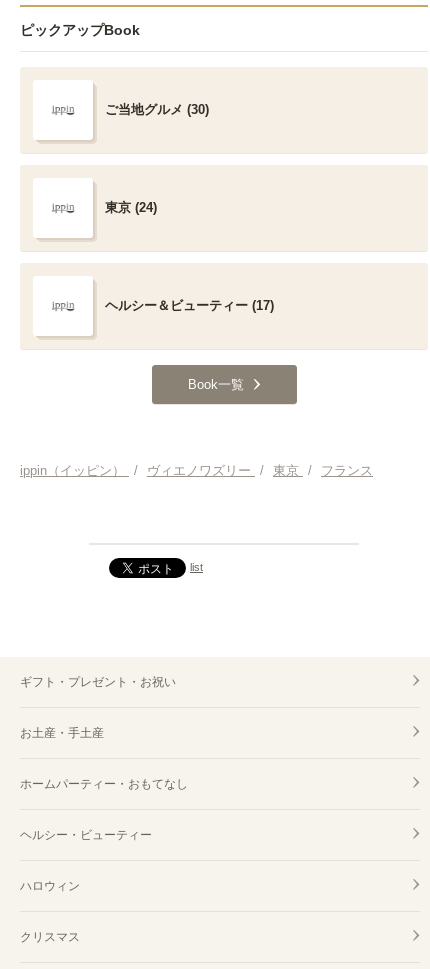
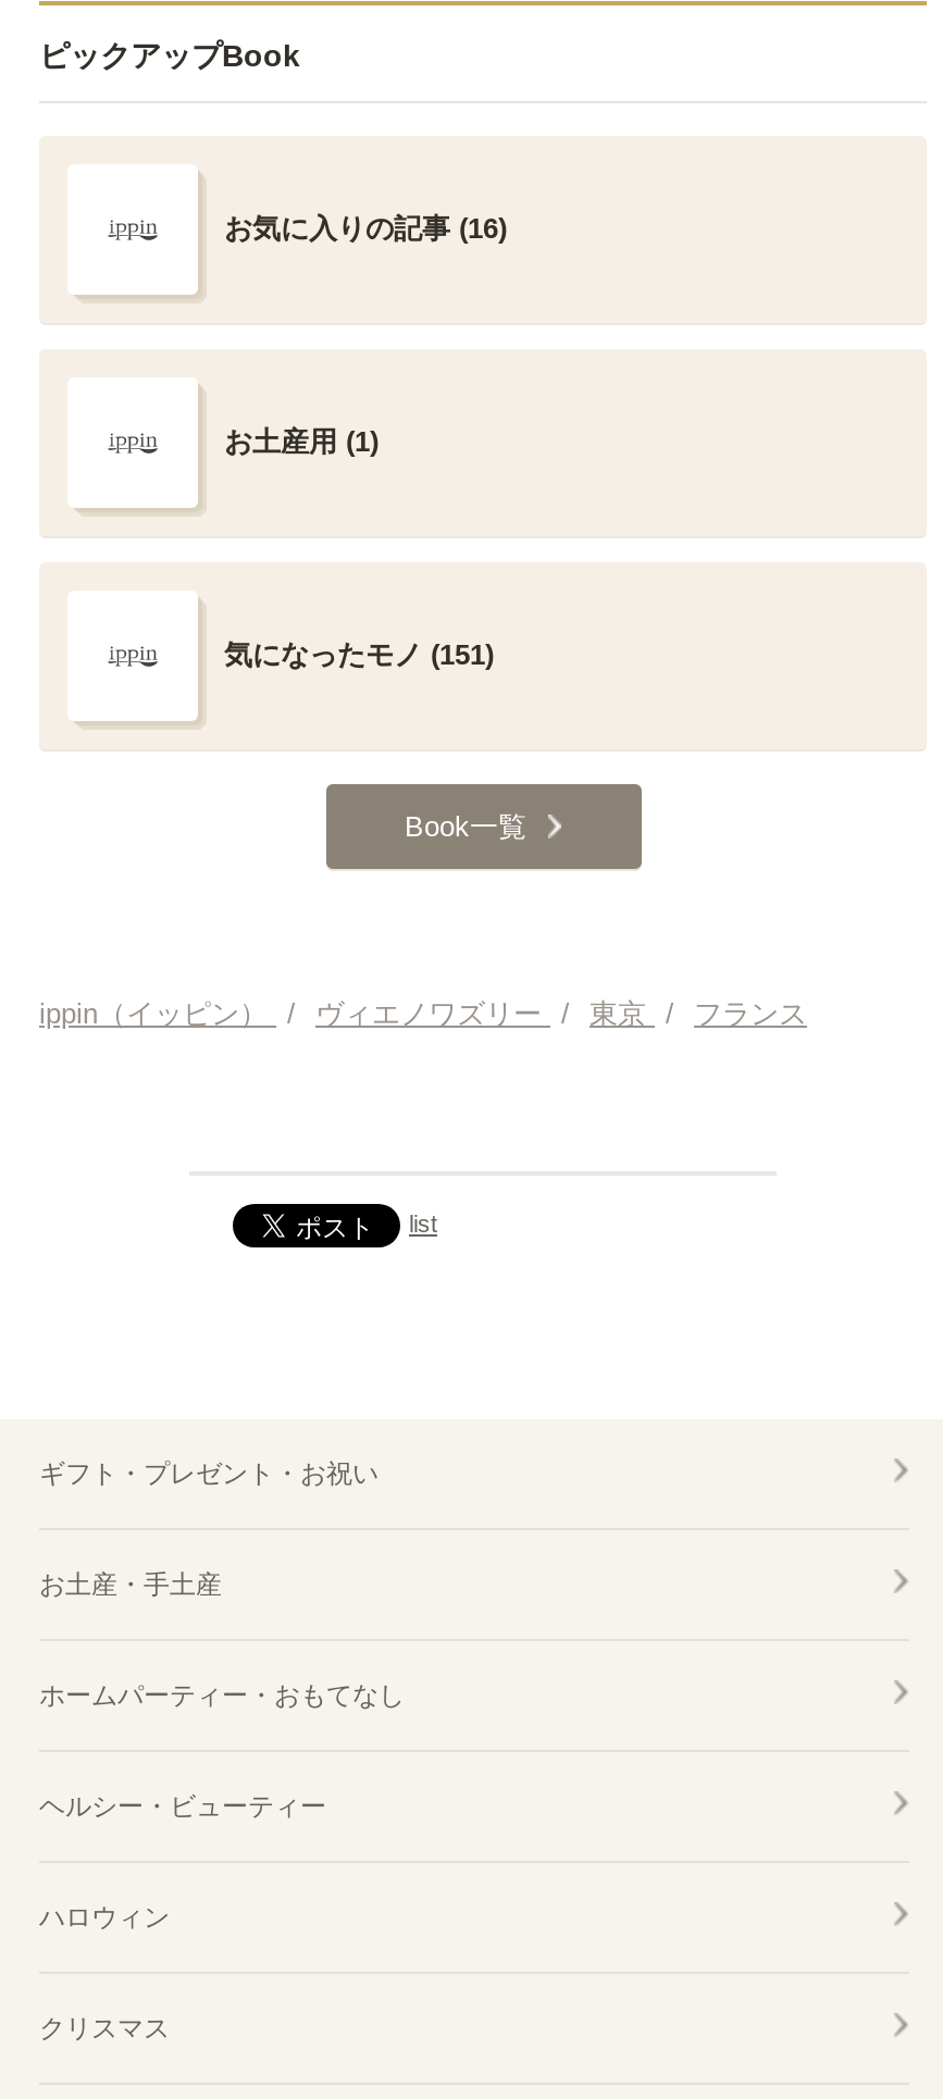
- ご当地グルメ (30)
+ お気に入りの記事 (16)

- 東京 (24)
+ お土産用 (1)

- ヘルシー＆ビューティー (17)
+ 気になったモノ (151)
